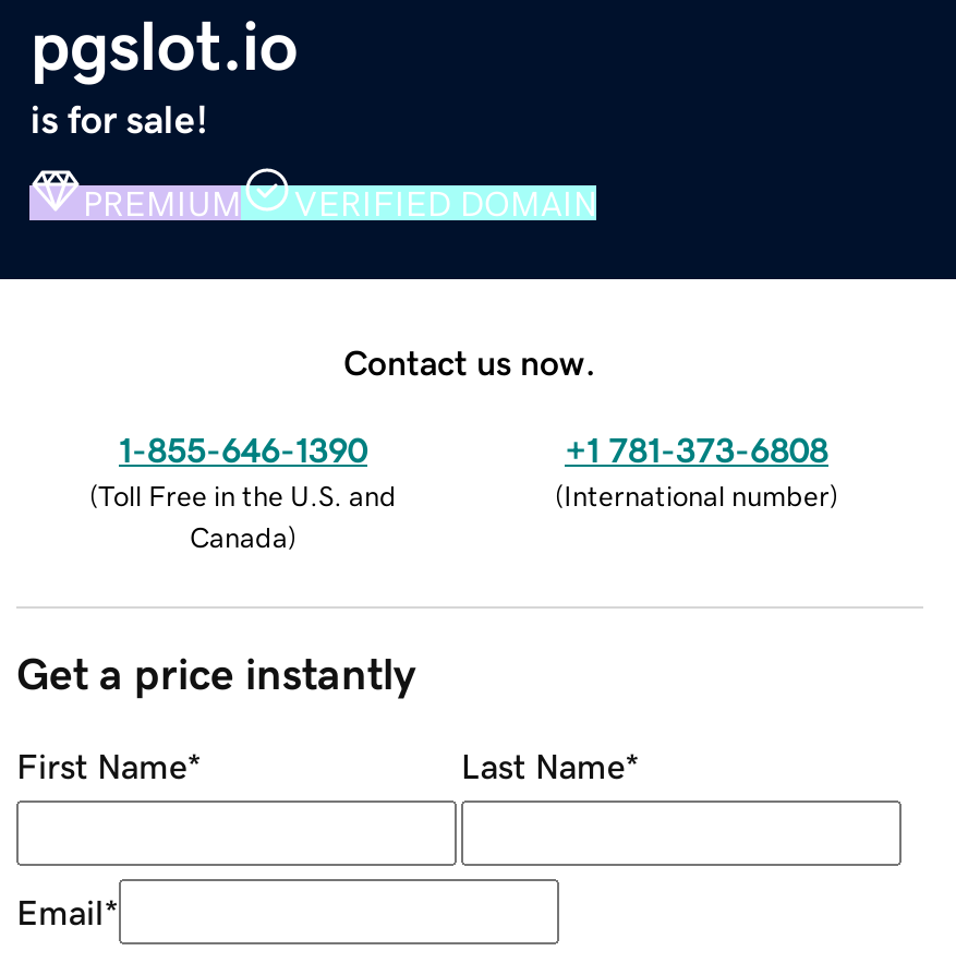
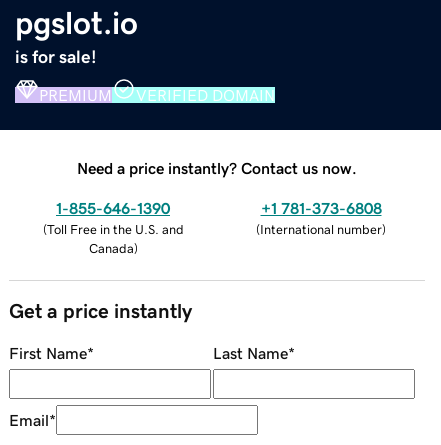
- Contact us now.
+ Need a price instantly? Contact us now.
